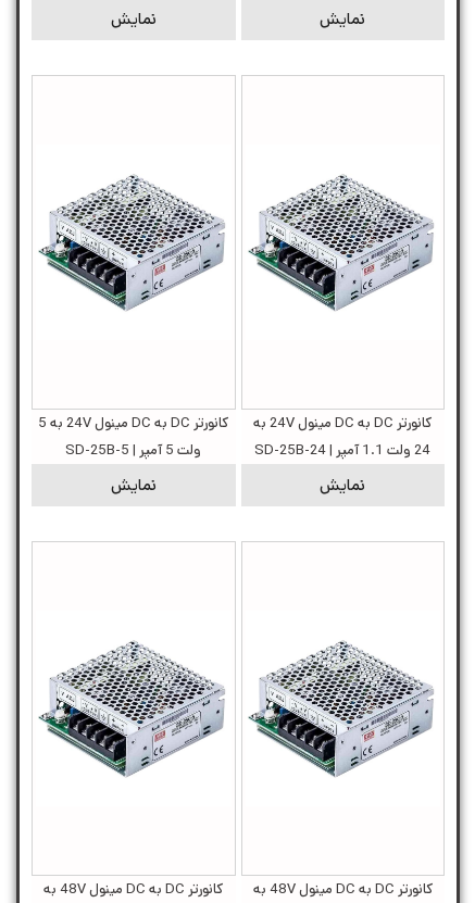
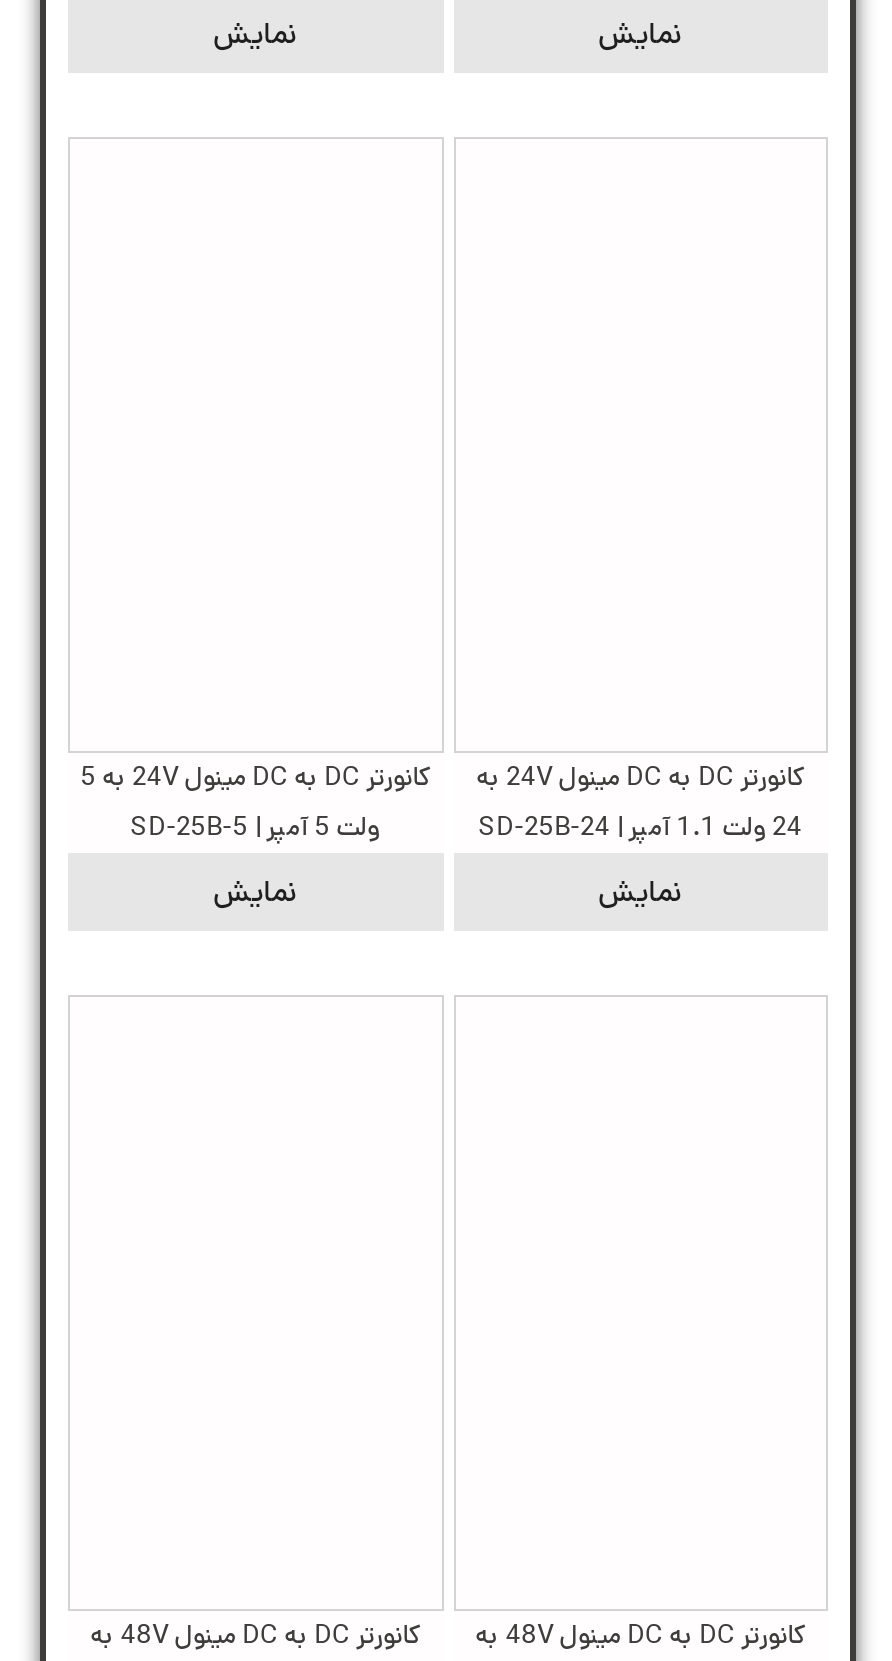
- [image]

- [image]

- [image]

- [image]
